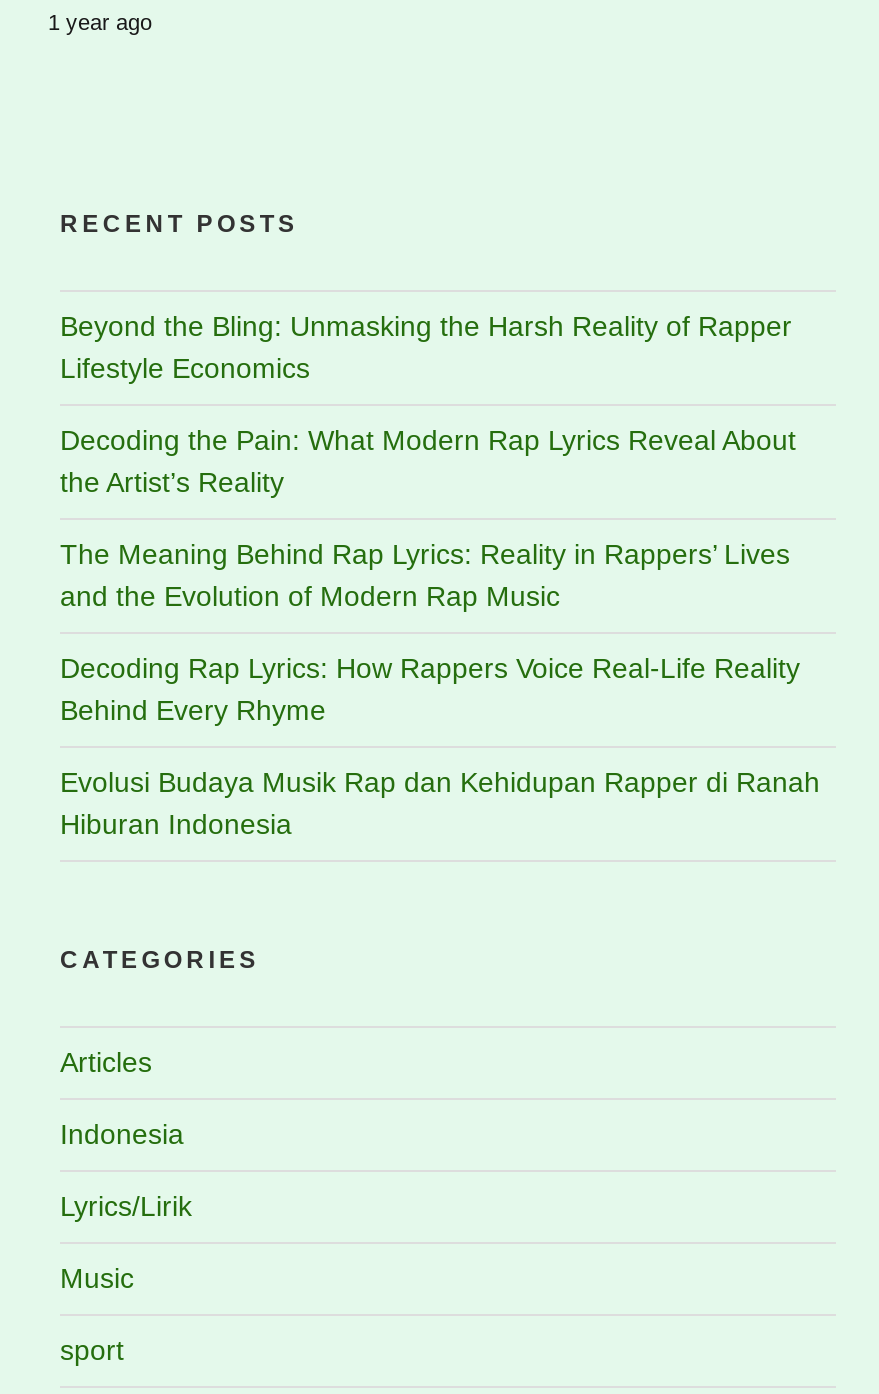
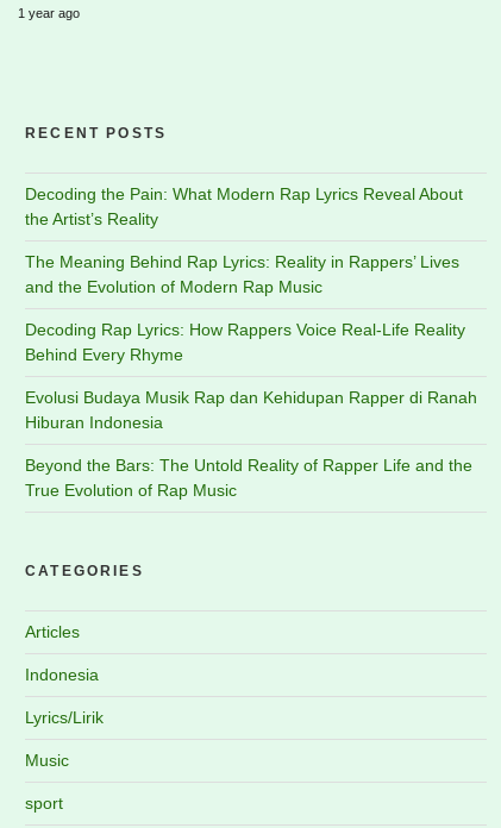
- Beyond the Bling: Unmasking the Harsh Reality of Rapper
- Lifestyle Economics

moved up: Decoding the Pain: What Modern Rap Lyrics Reveal About | the Artist’s Reality | The Meaning Behind Rap Lyrics: Reality in Rappers’ Lives | and the Evolution of Modern Rap Music | Decoding Rap Lyrics: How Rappers Voice Real-Life Reality | Behind Every Rhyme | Evolusi Budaya Musik Rap dan Kehidupan Rapper di Ranah | Hiburan Indonesia

+ Beyond the Bars: The Untold Reality of Rapper Life and the
+ True Evolution of Rap Music
